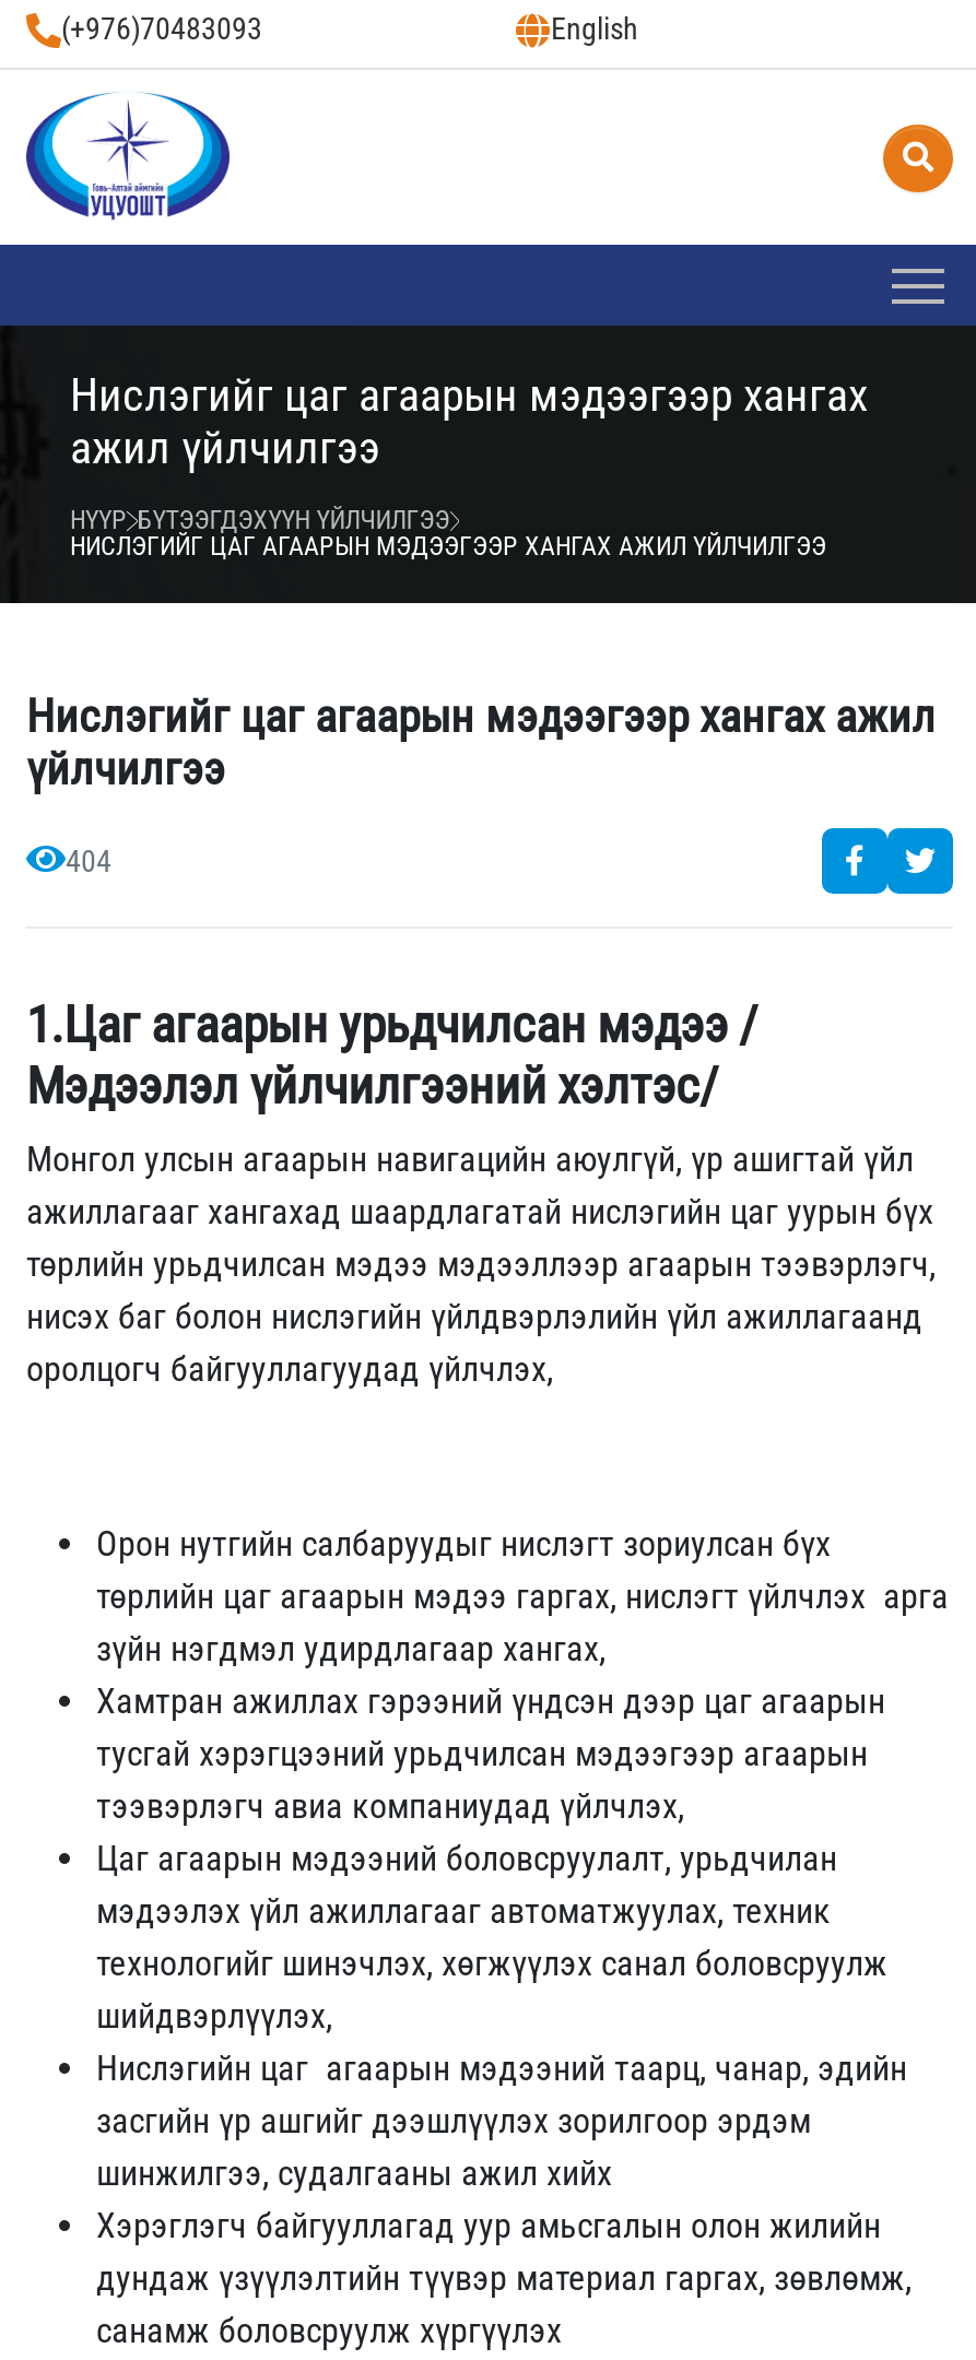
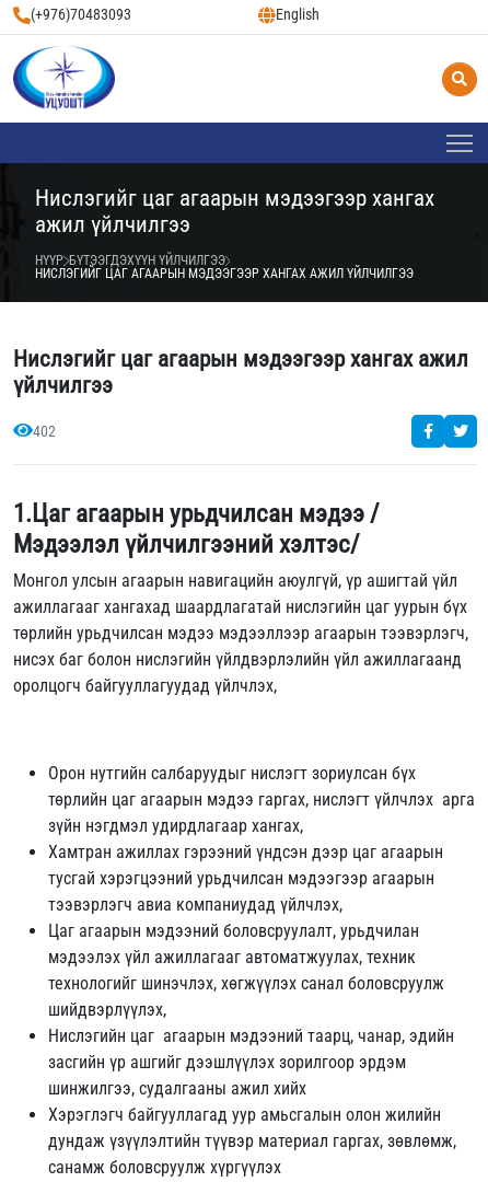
- 404
+ 402
